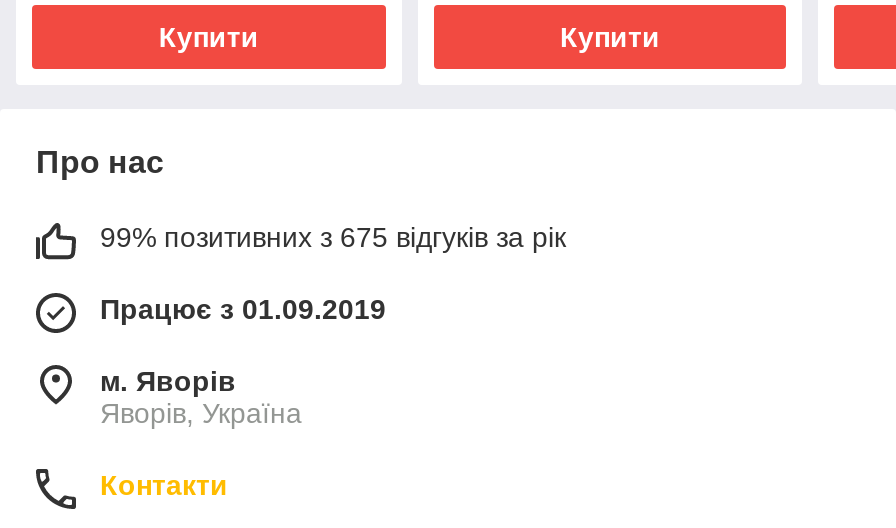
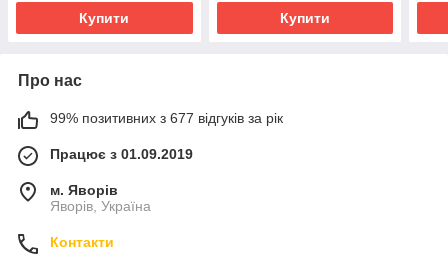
- 99% позитивних з 675 відгуків за рік
+ 99% позитивних з 677 відгуків за рік
